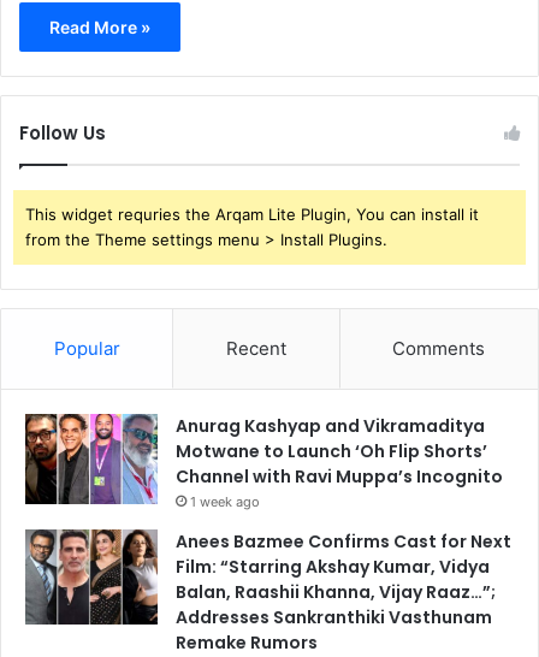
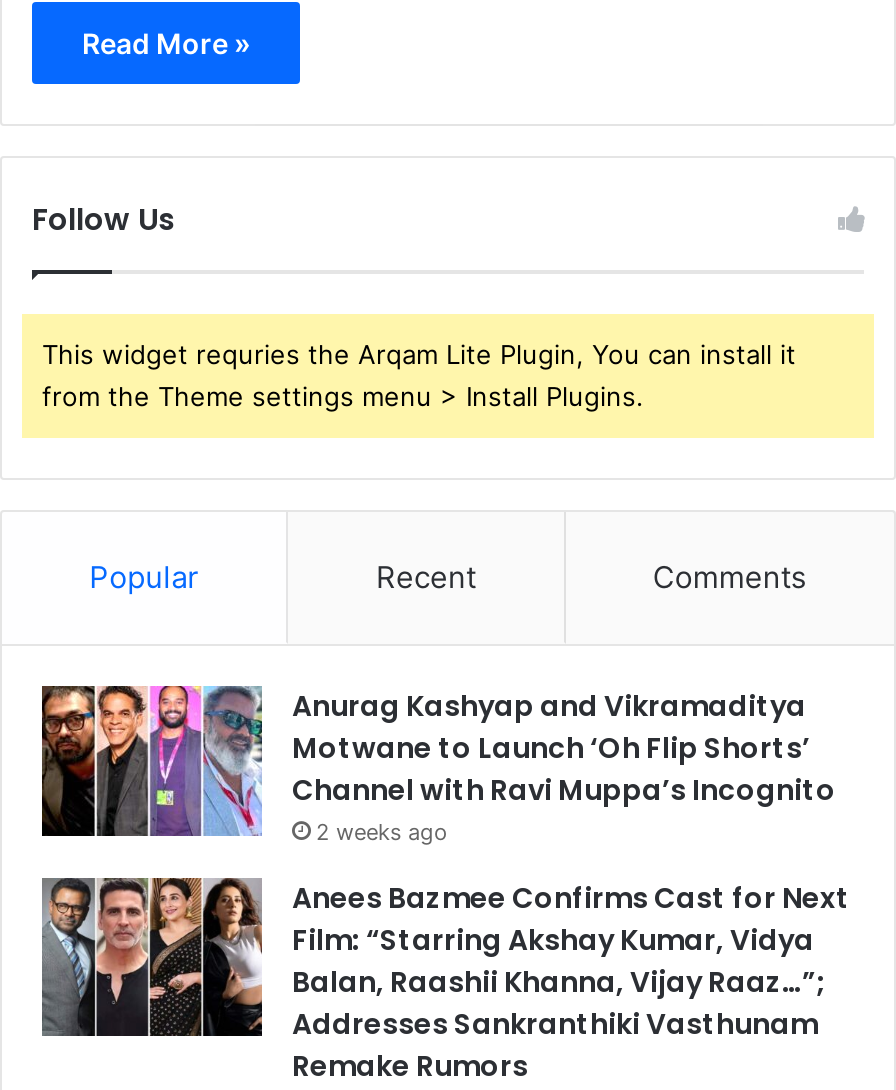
- 1 week ago
+ 2 weeks ago
